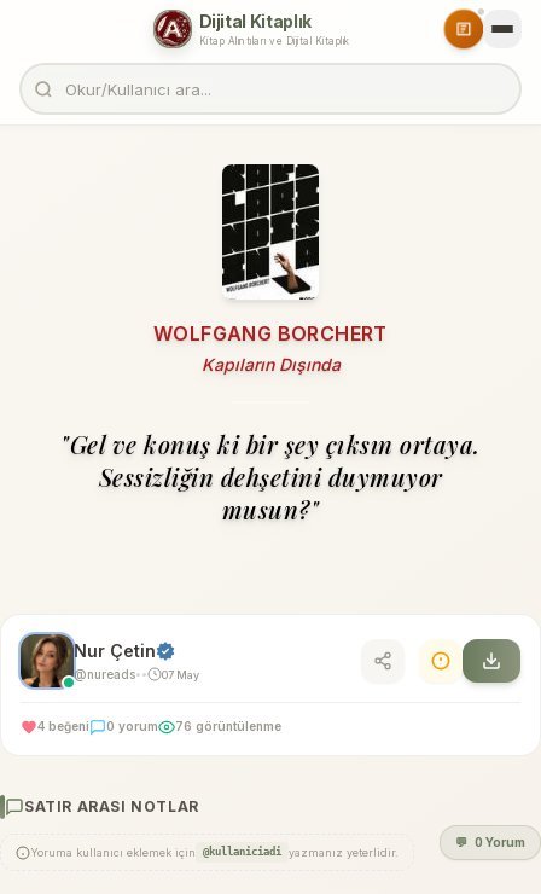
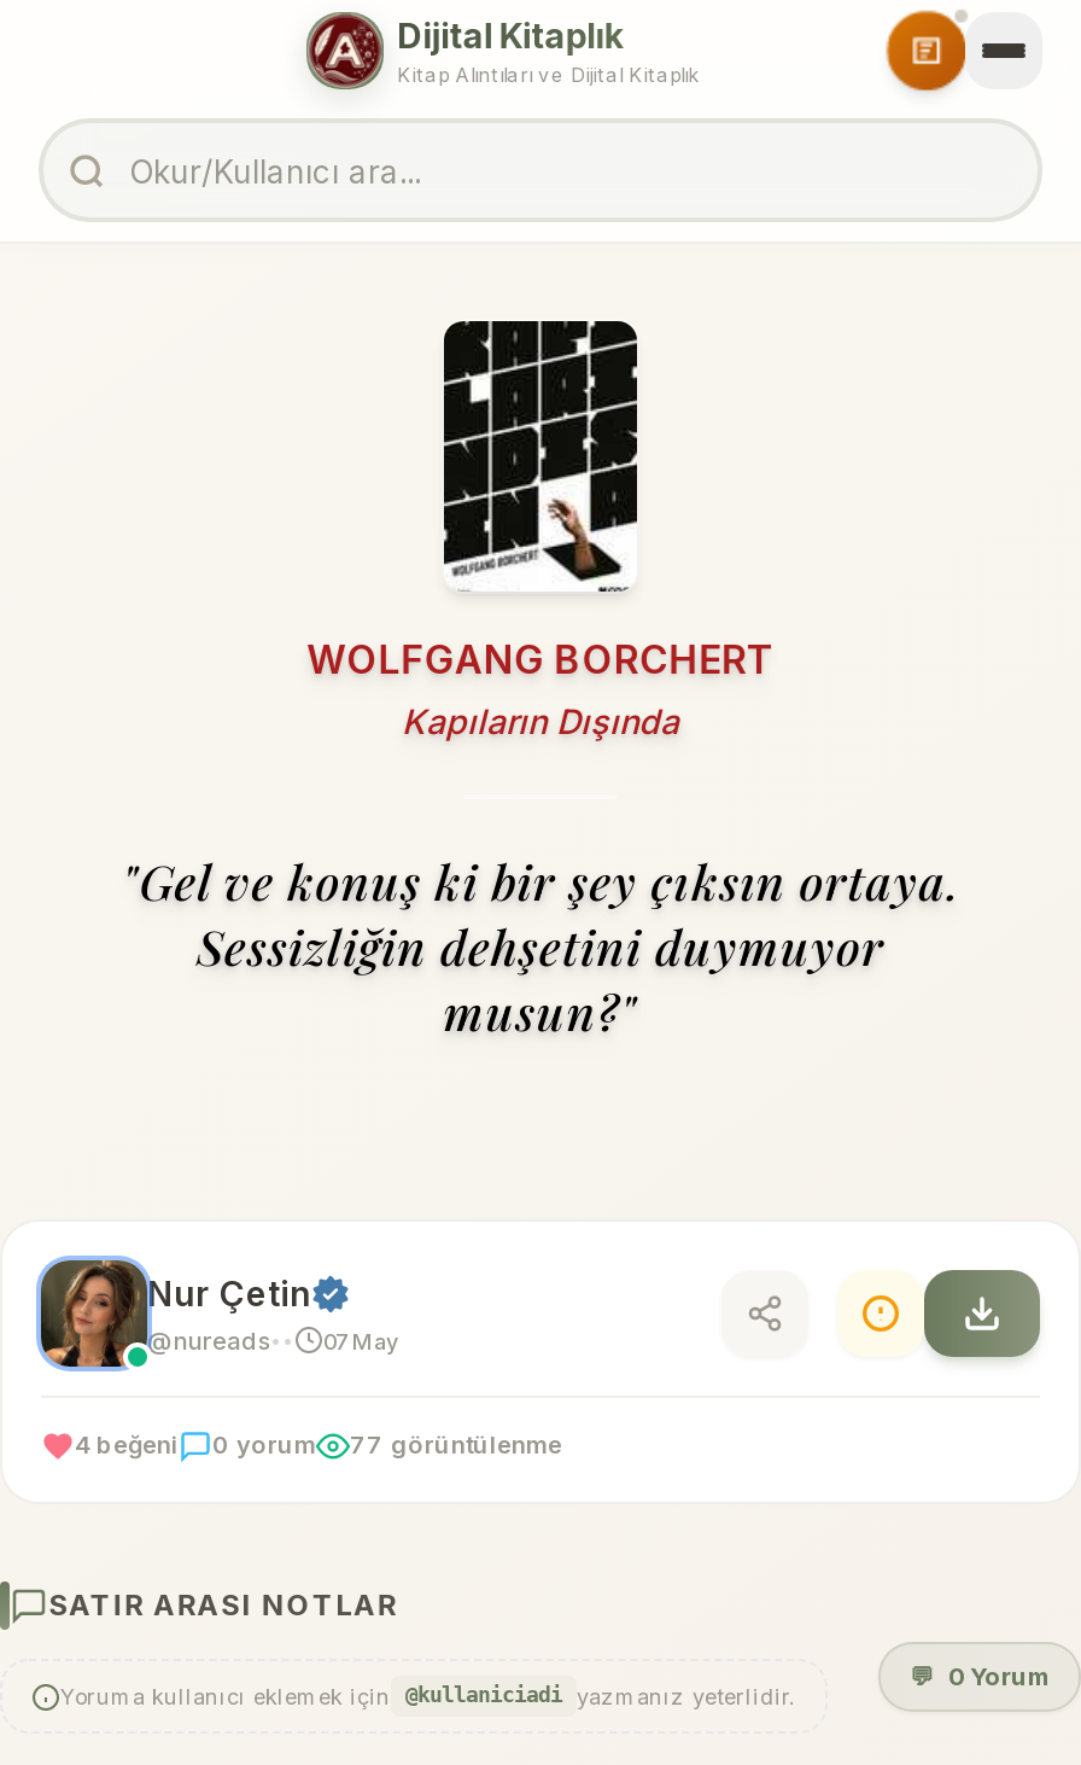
- 76 görüntülenme
+ 77 görüntülenme
